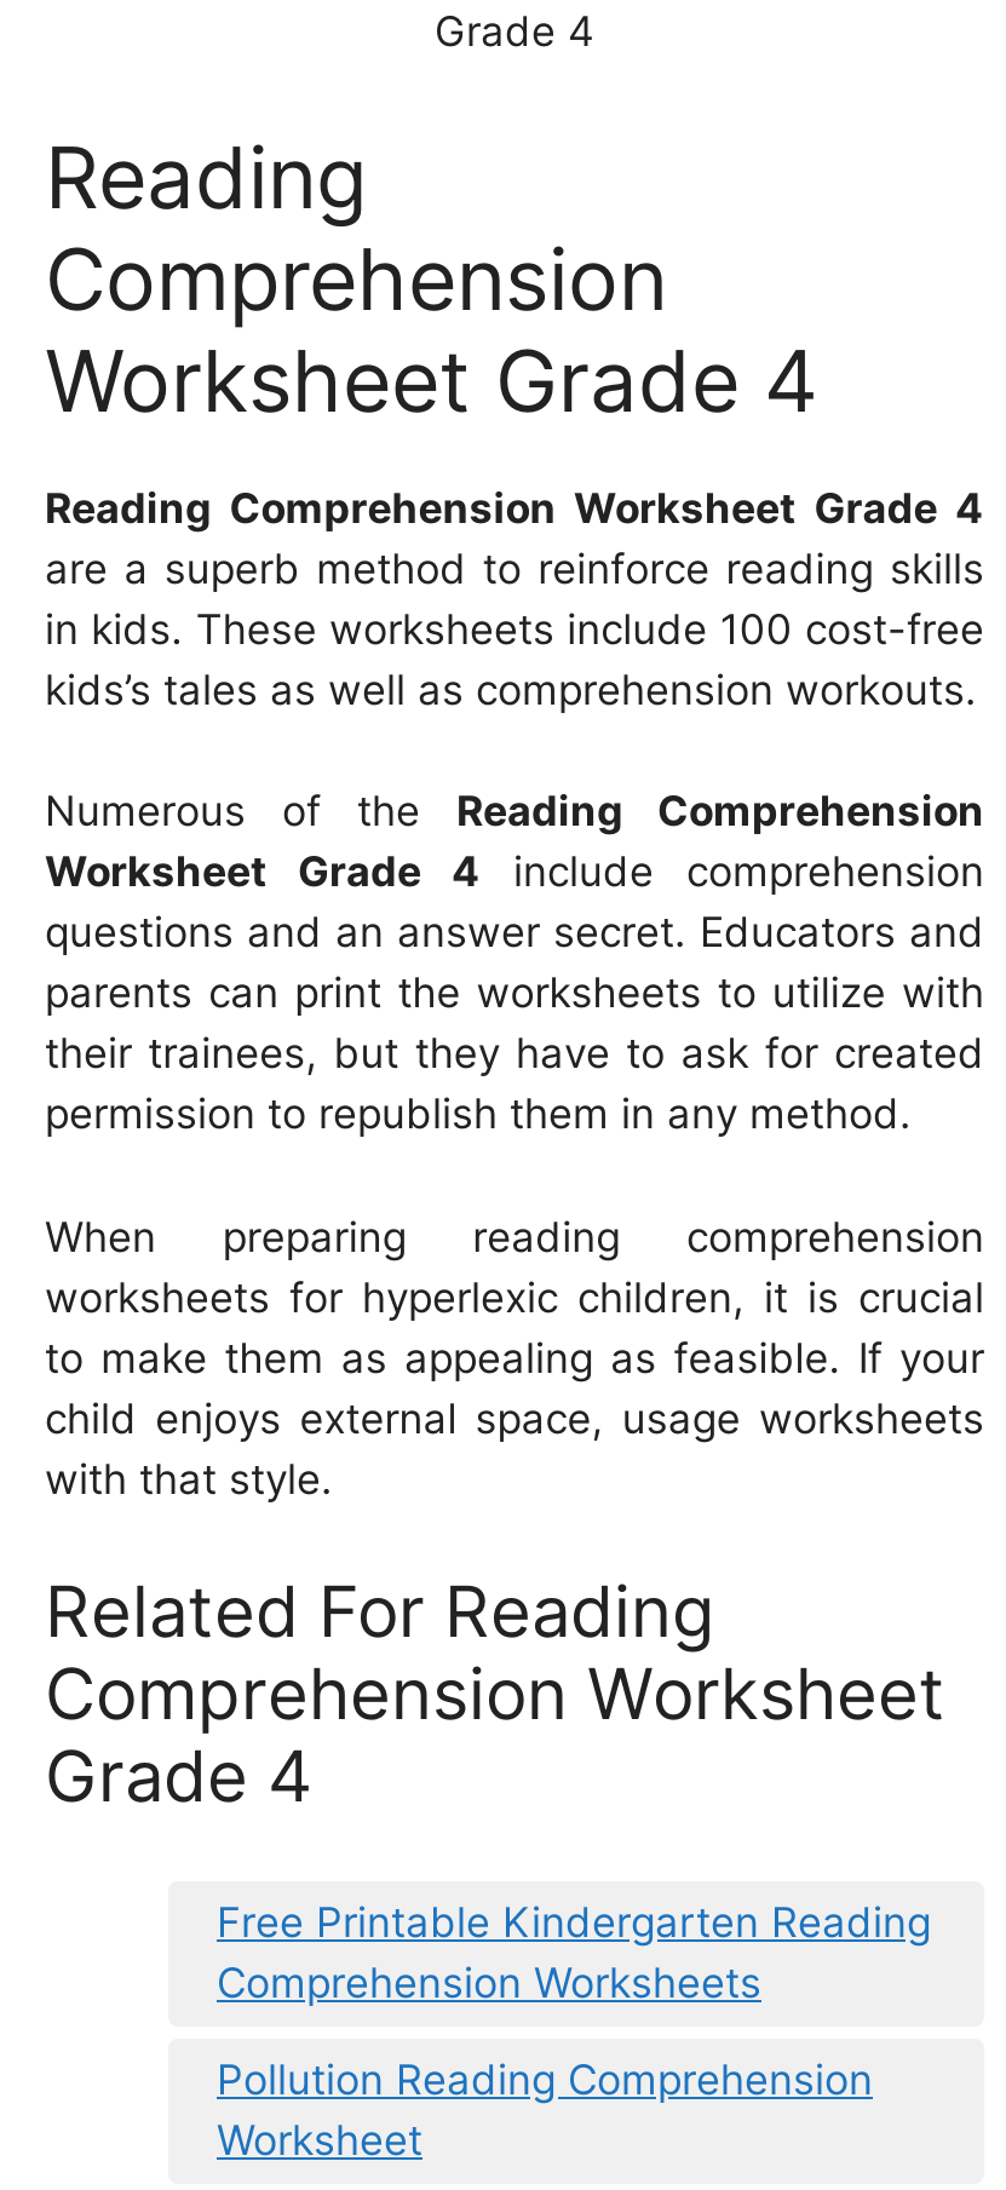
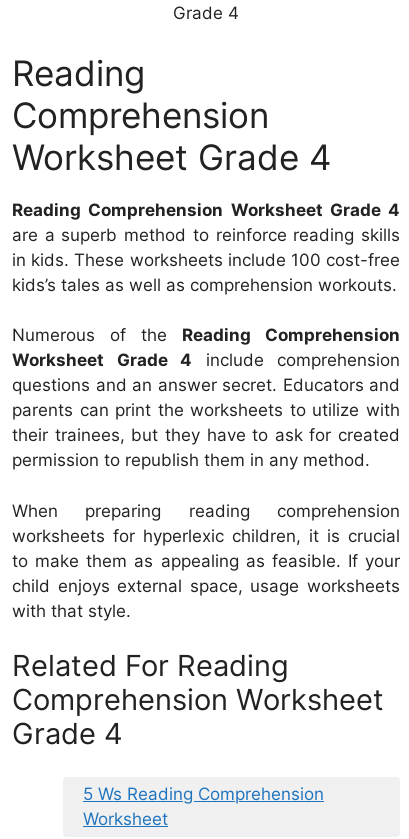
- Free Printable Kindergarten Reading
- Comprehension Worksheets
- Pollution Reading Comprehension
+ 5 Ws Reading Comprehension
